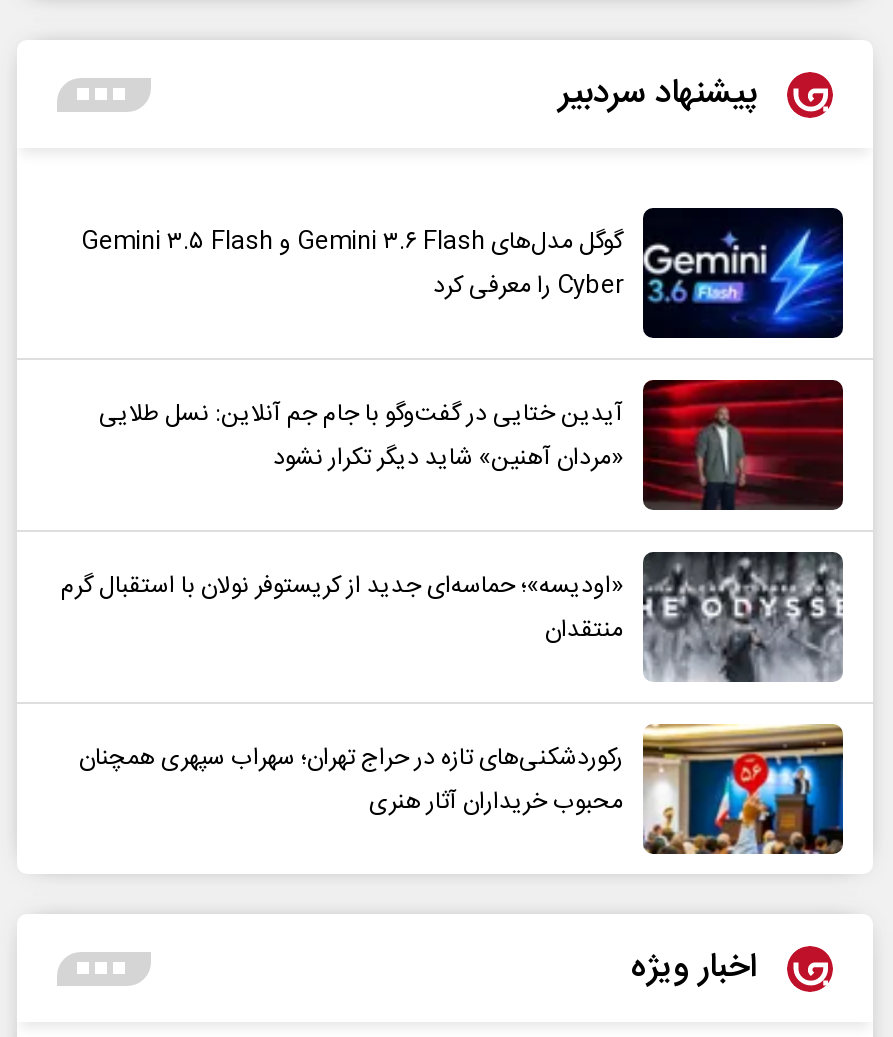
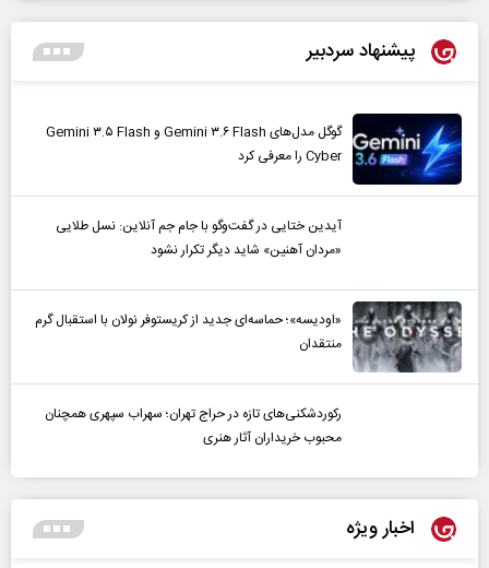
- [image]

- [image]
